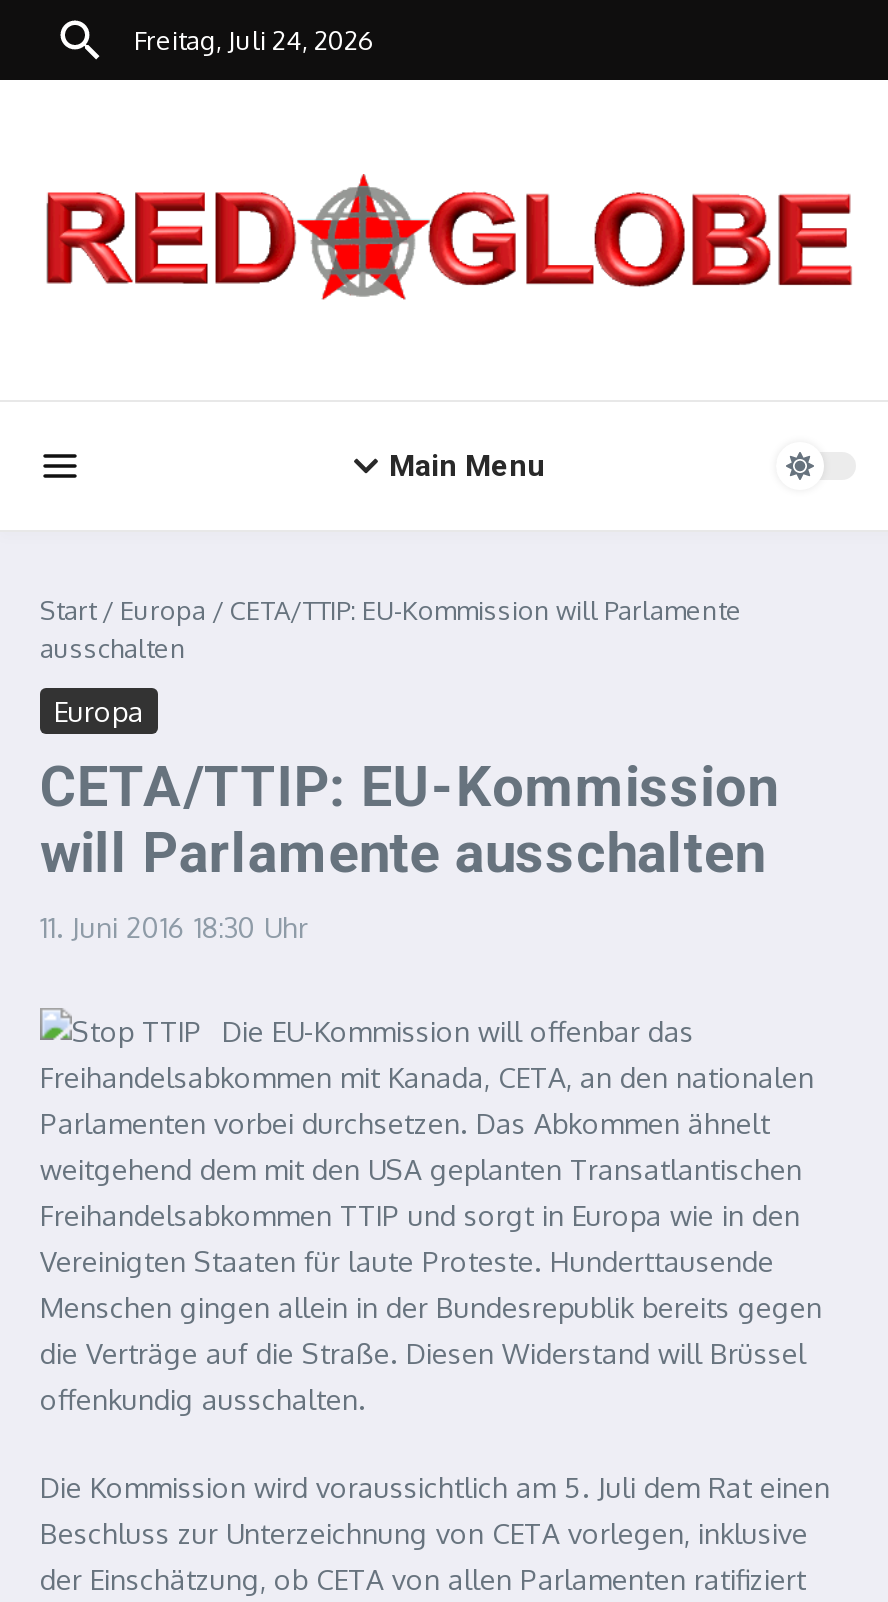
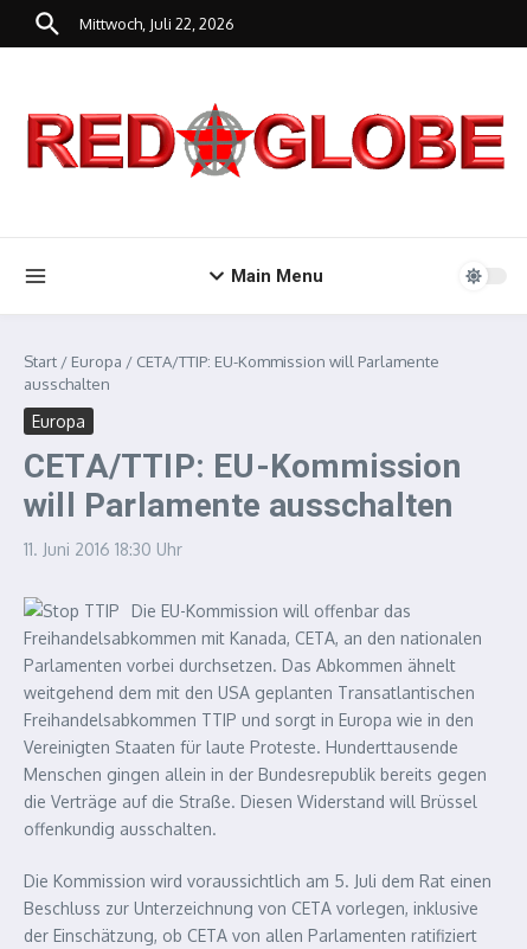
- Freitag, Juli 24, 2026
+ Mittwoch, Juli 22, 2026
